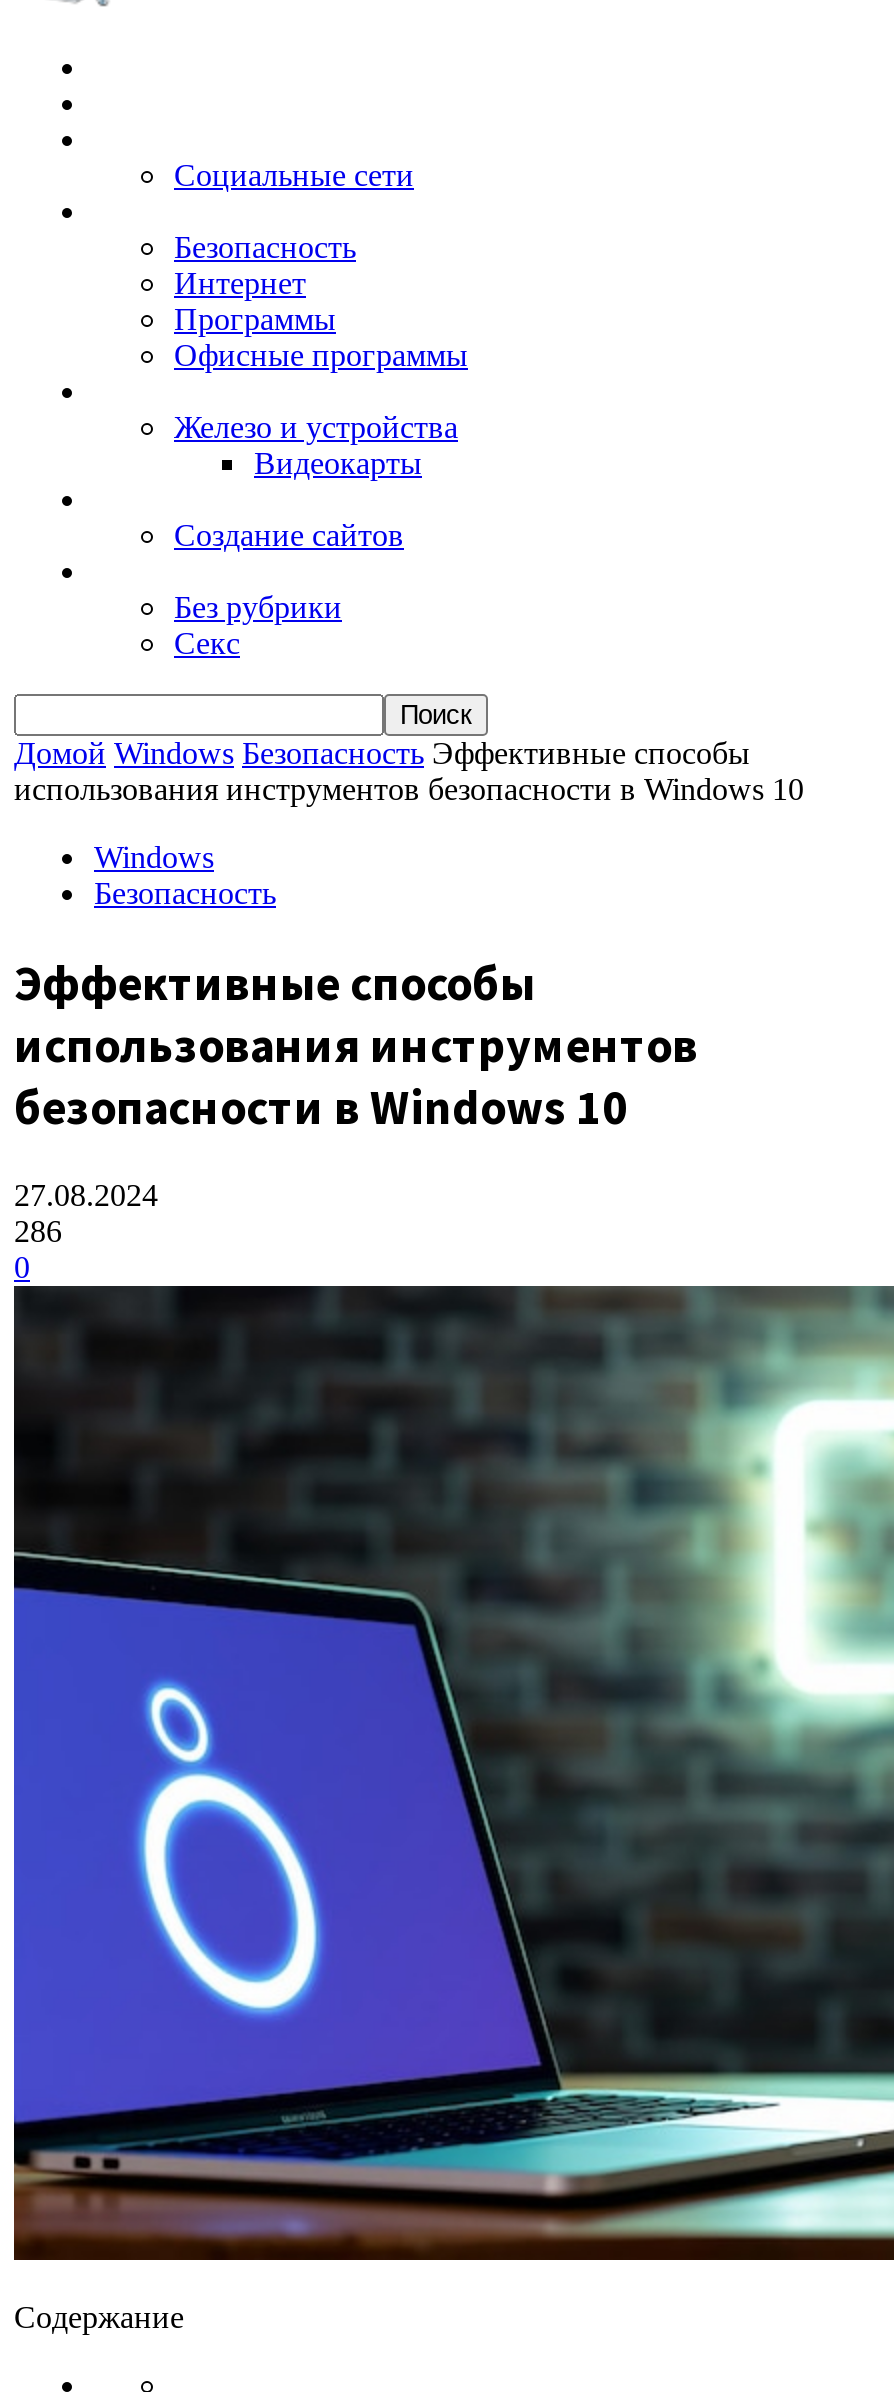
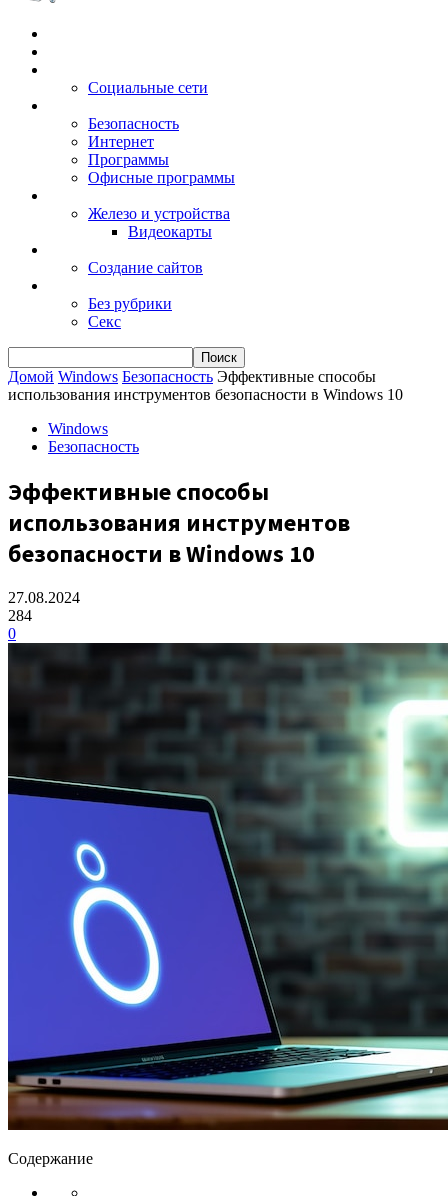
- 286
+ 284
